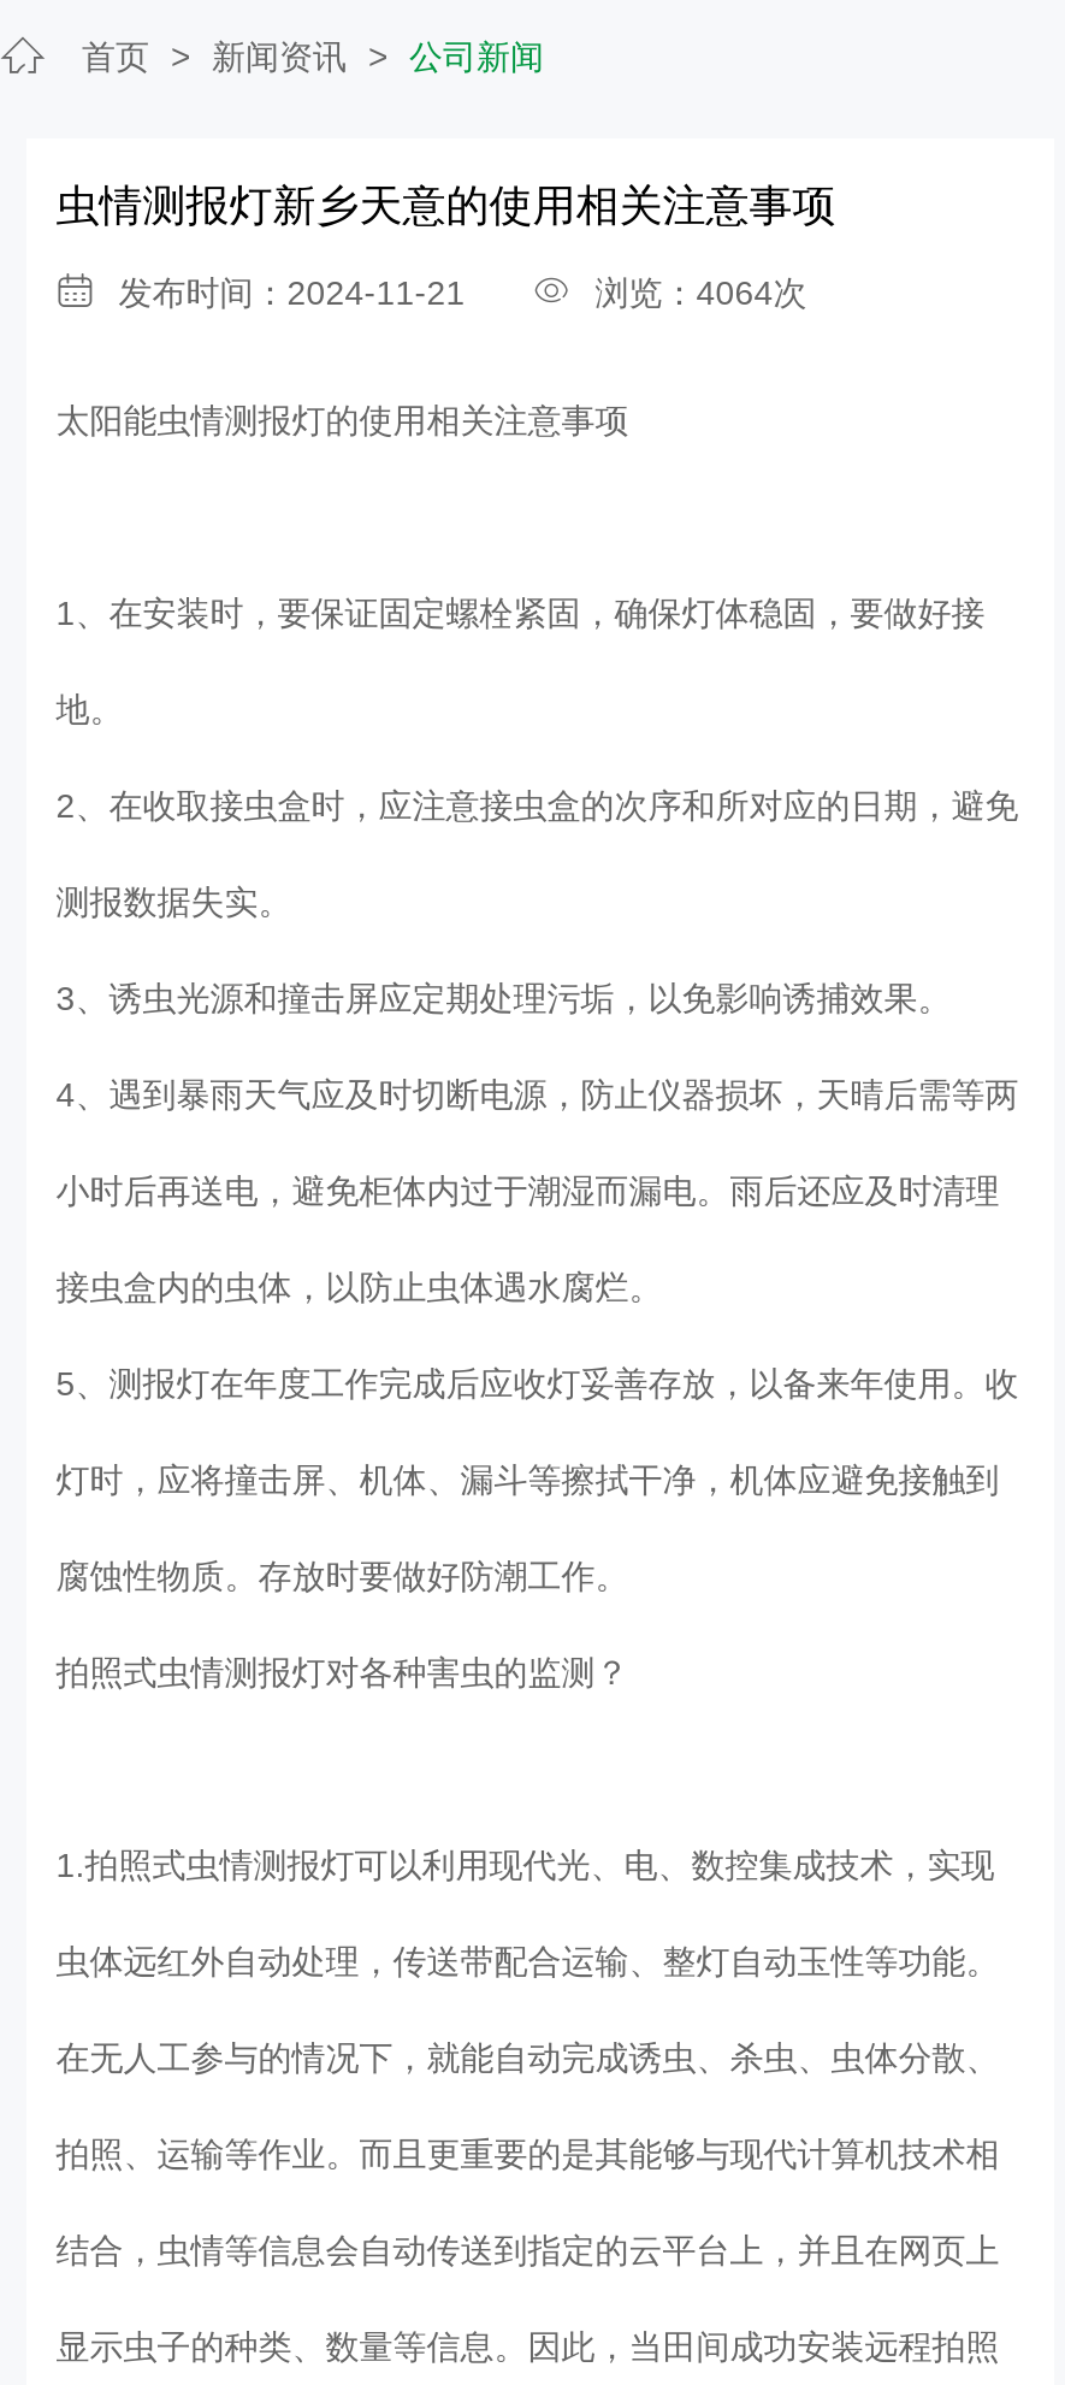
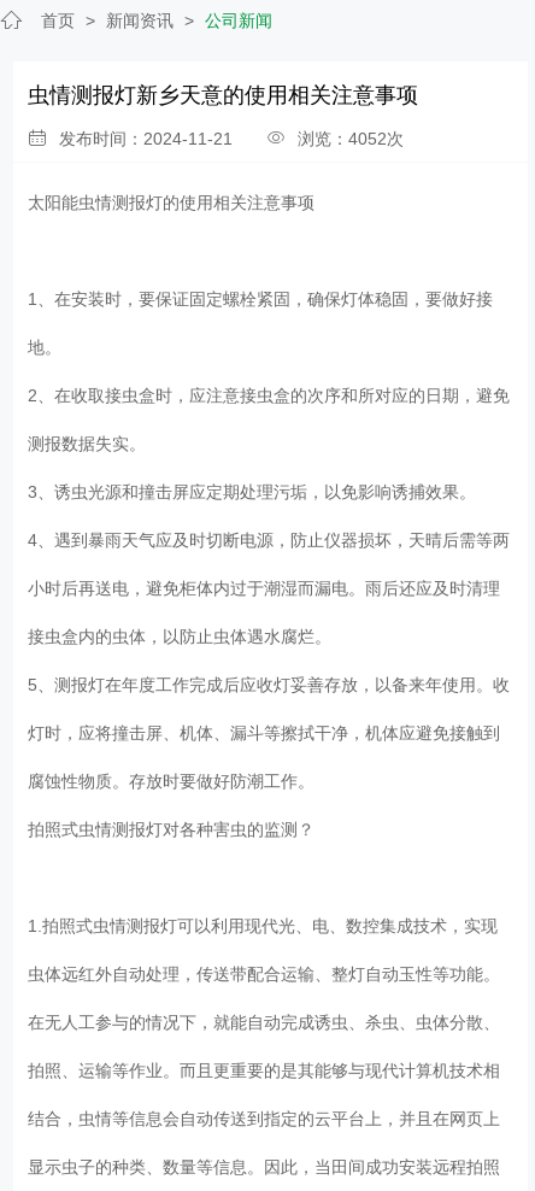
- 发布时间：2024-11-21 浏览：4064次
+ 发布时间：2024-11-21 浏览：4052次
